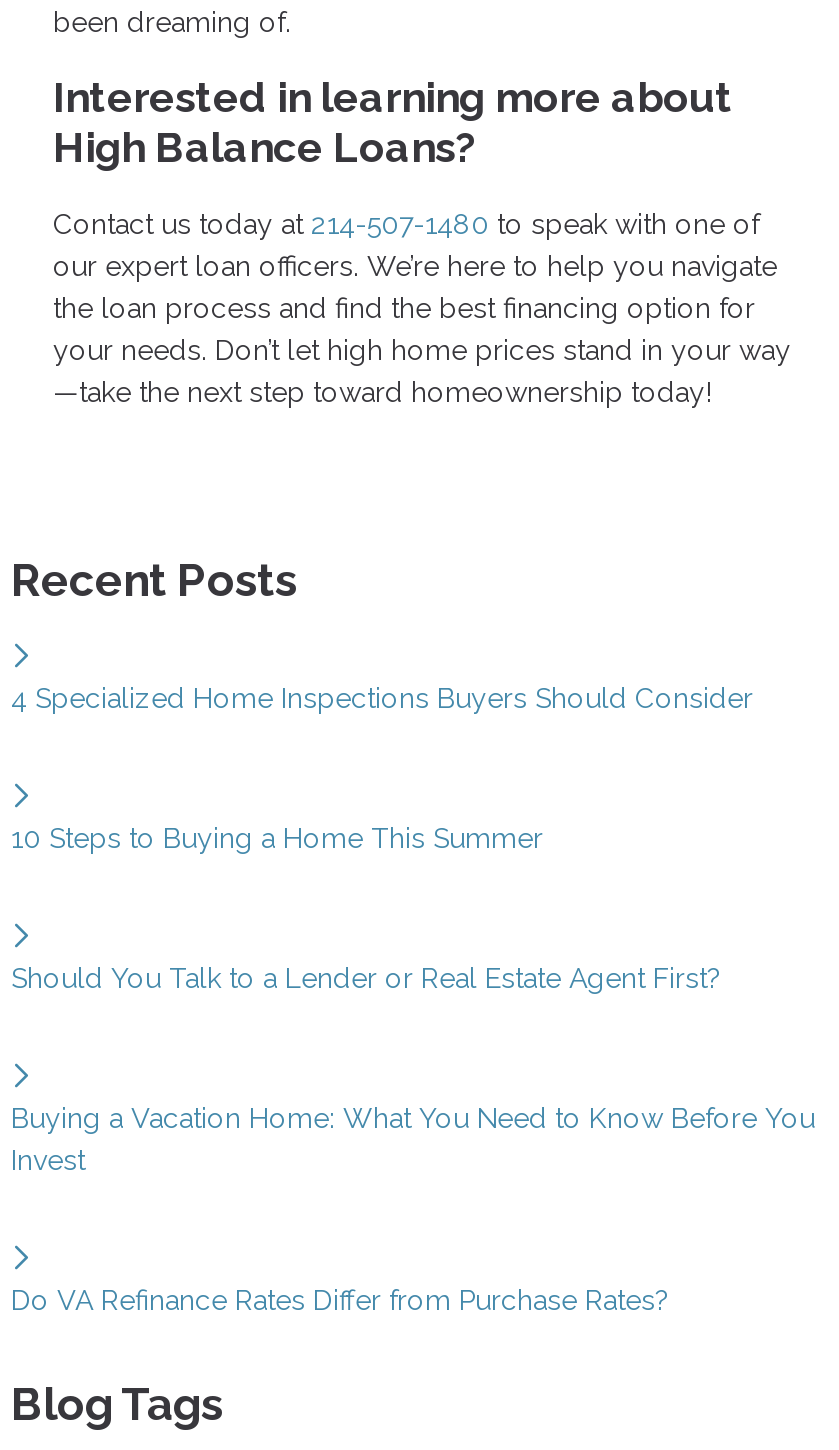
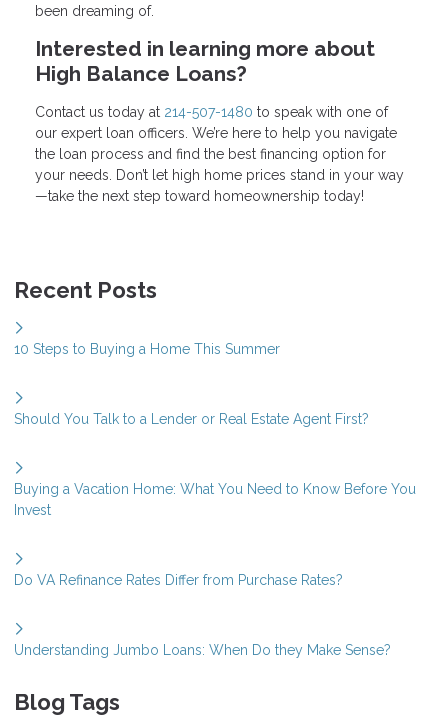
- 4 Specialized Home Inspections Buyers Should Consider

moved up: 10 Steps to Buying a Home This Summer | Should You Talk to a Lender or Real Estate Agent First? | Buying a Vacation Home: What You Need to Know Before You | Invest | Do VA Refinance Rates Differ from Purchase Rates?

+ Understanding Jumbo Loans: When Do they Make Sense?
